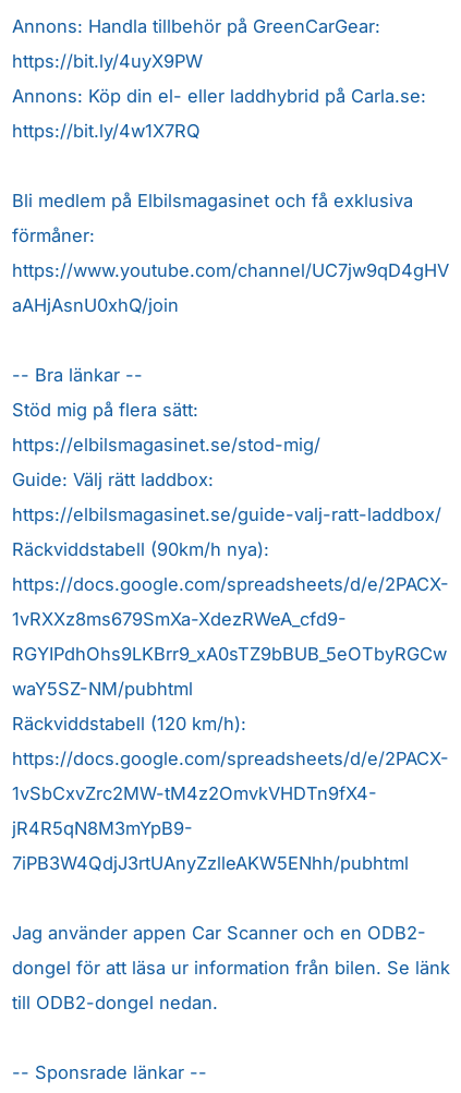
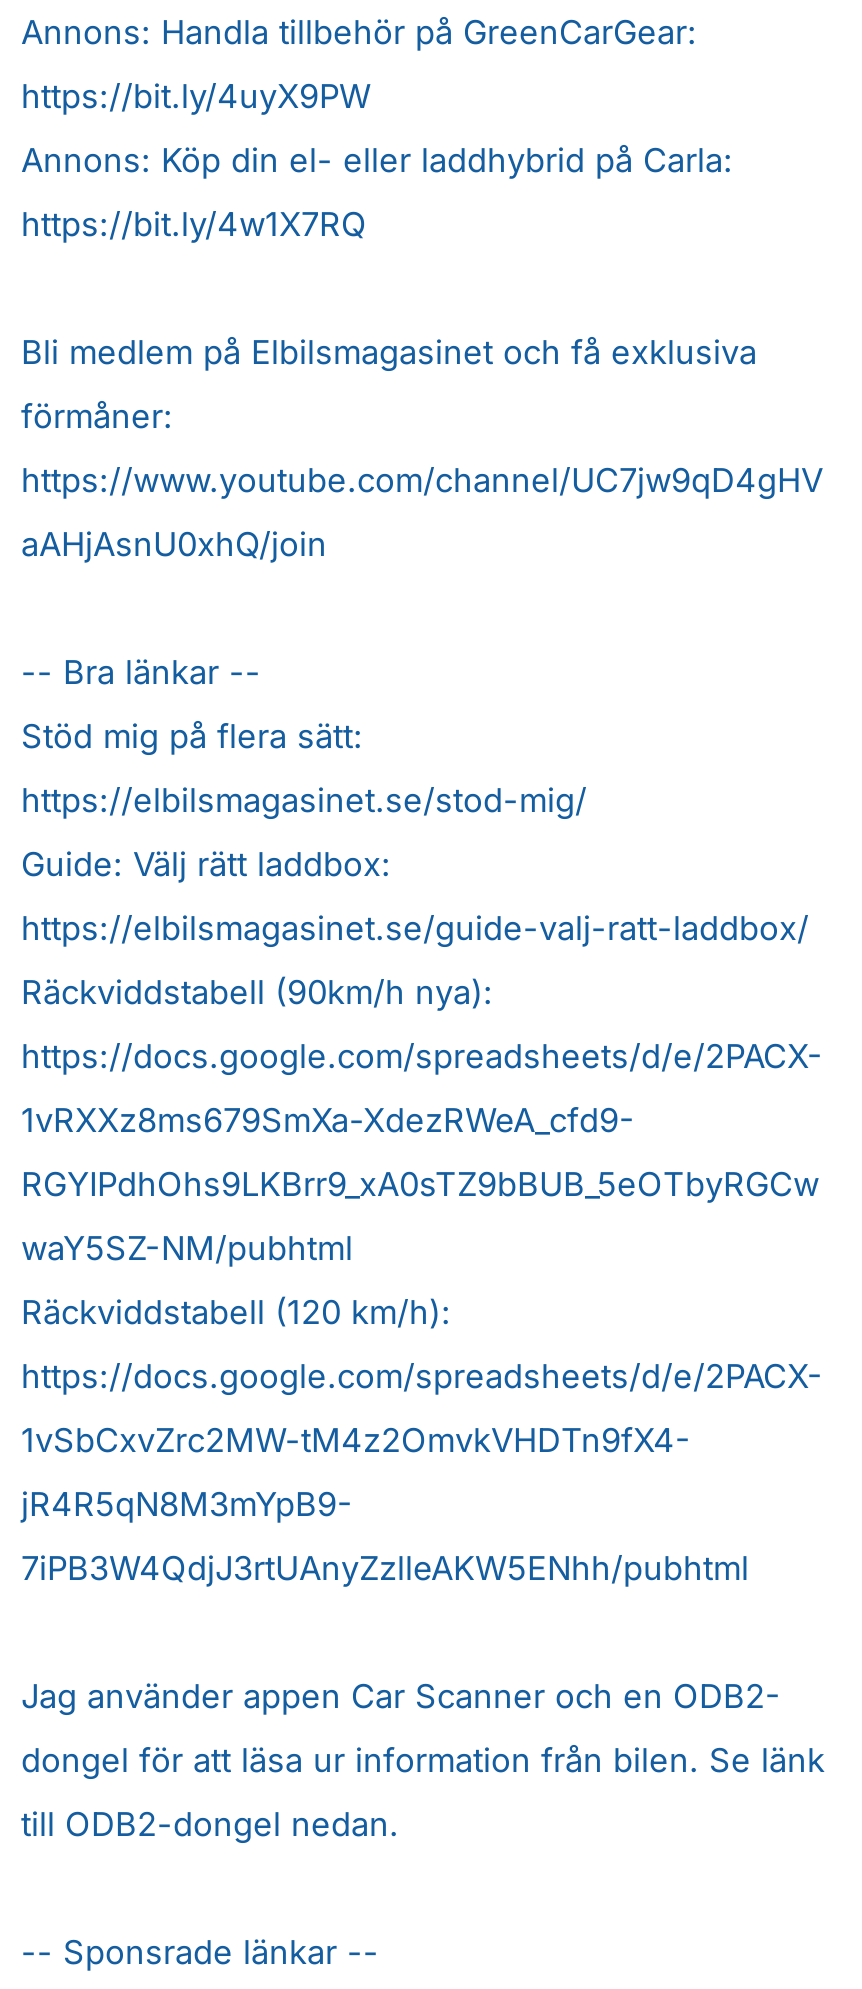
- Annons: Köp din el- eller laddhybrid på Carla.se:
+ Annons: Köp din el- eller laddhybrid på Carla:
